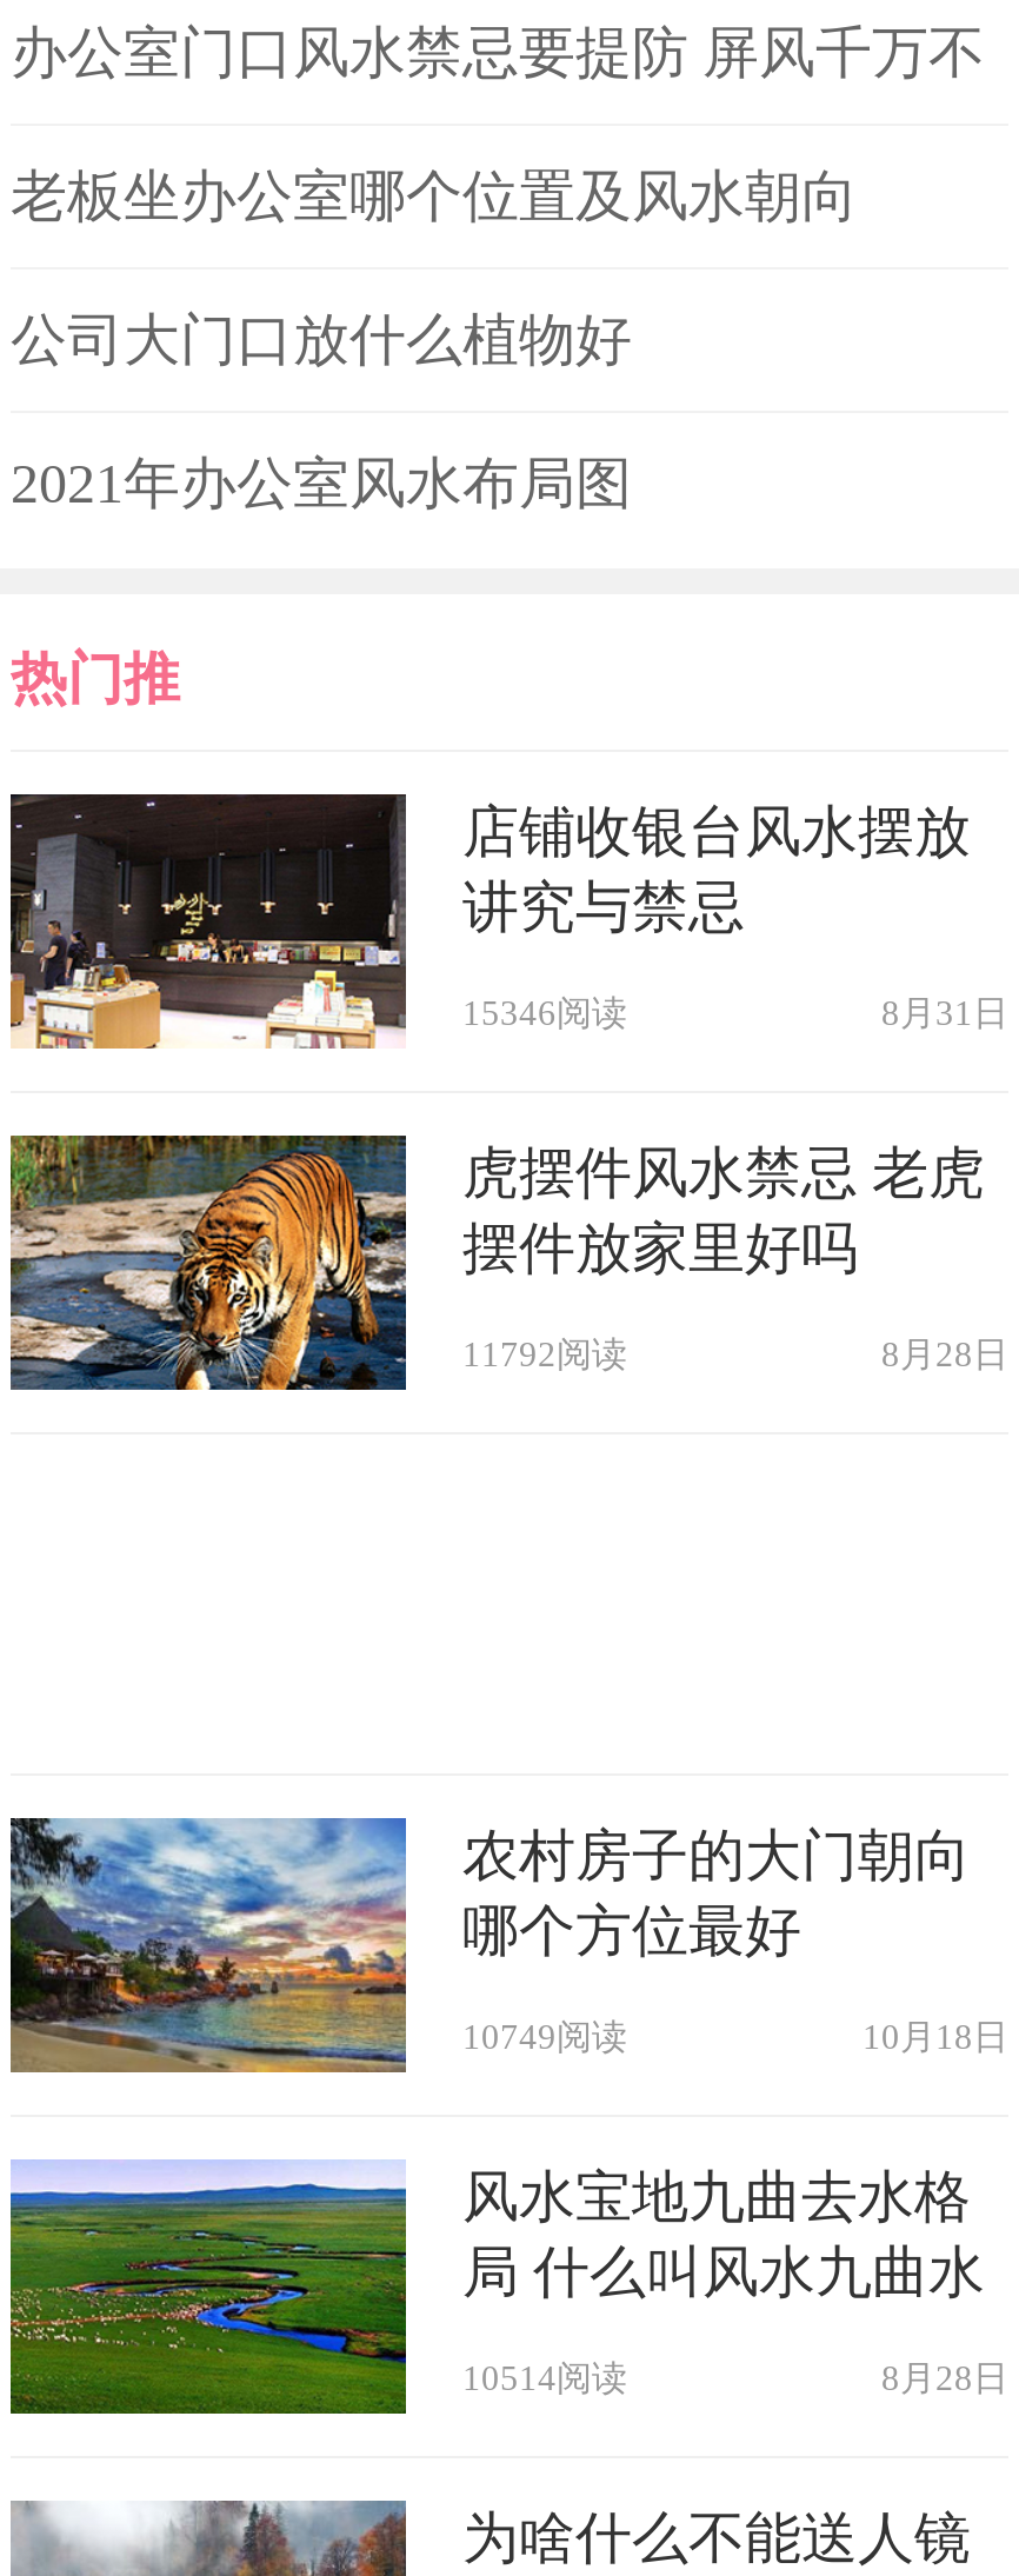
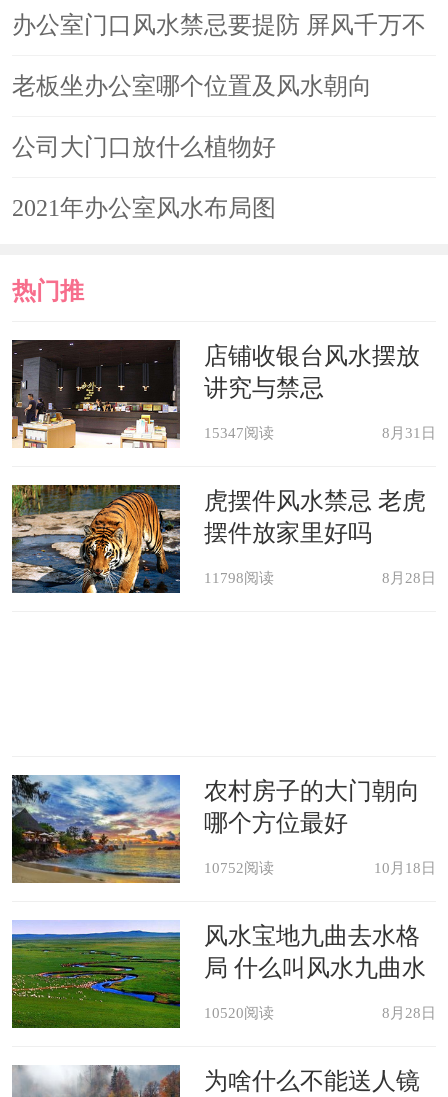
- 15346阅读
+ 15347阅读

- 11792阅读
+ 11798阅读

- 10749阅读
+ 10752阅读

- 10514阅读
+ 10520阅读
